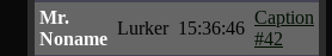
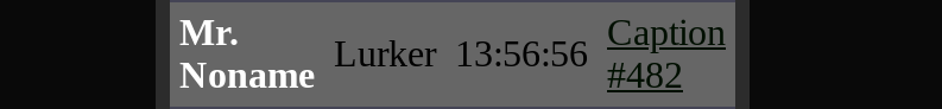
- Lurker 15:36:46
+ Lurker 13:56:56

- #42
+ #482
